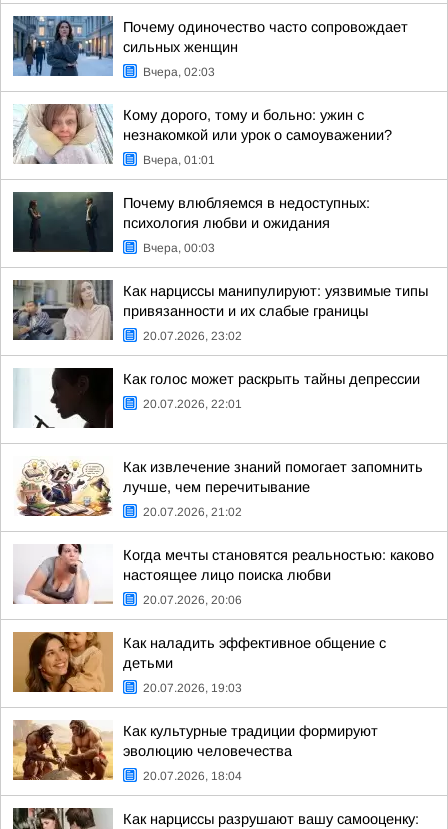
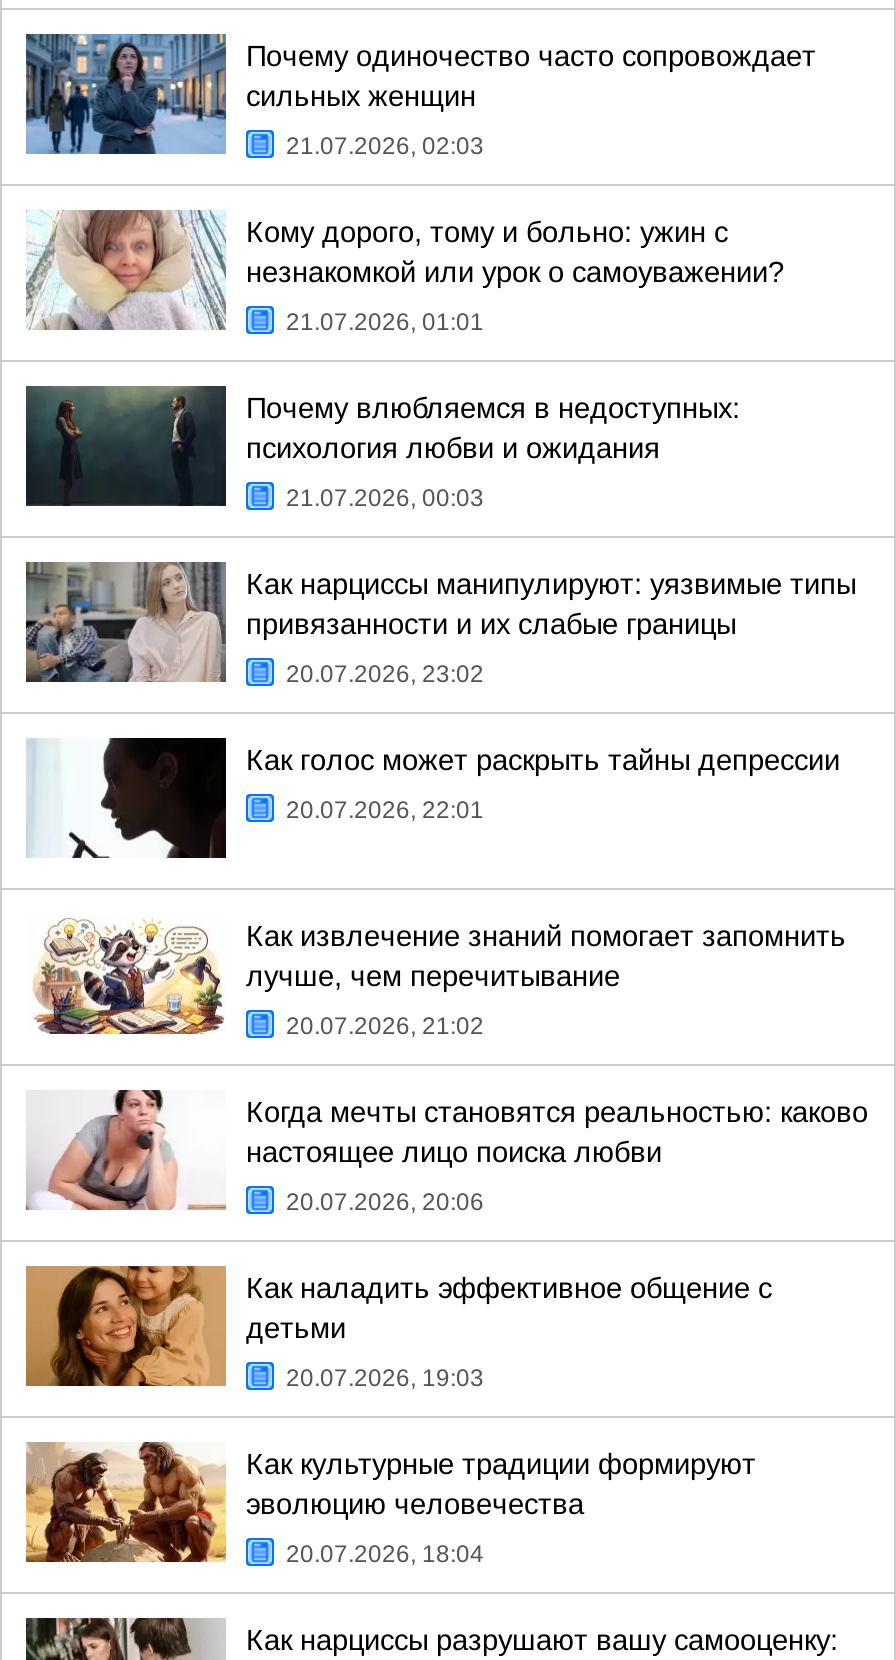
- Вчера, 02:03
+ 21.07.2026, 02:03

- Вчера, 01:01
+ 21.07.2026, 01:01

- Вчера, 00:03
+ 21.07.2026, 00:03
